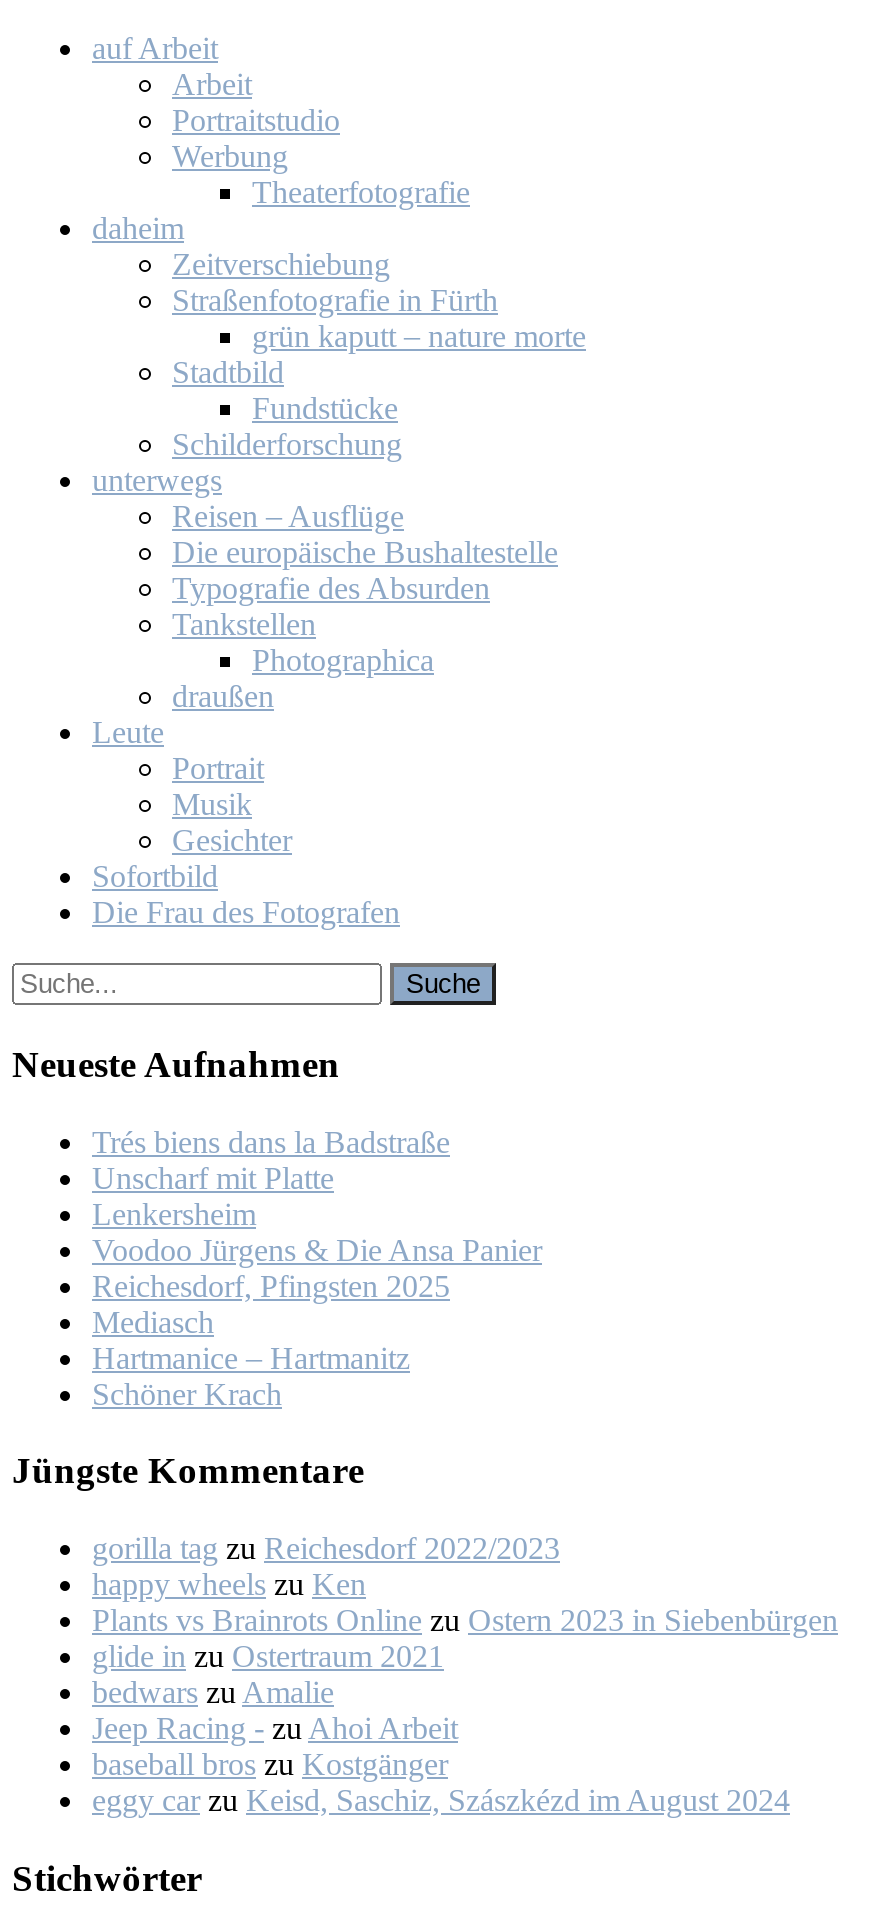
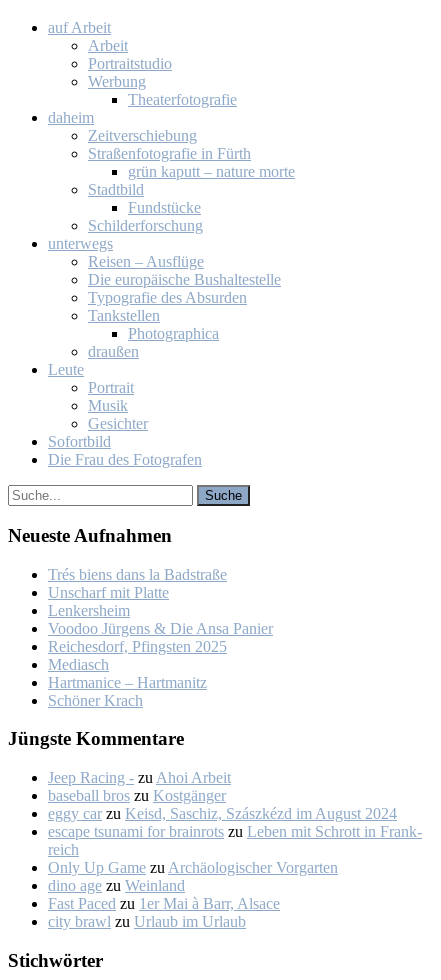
- gorilla tag zu Reichesdorf 2022/2023
- happy wheels zu Ken
- Plants vs Brainrots Online zu Ostern 2023 in Siebenbürgen
- glide in zu Ostertraum 2021
- bedwars zu Amalie

moved up: Jeep Racing - zu Ahoi Arbeit | baseball bros zu Kostgänger | eggy car zu Keisd, Saschiz, Szászkézd im August 2024

+ escape tsunami for brainrots zu Leben mit Schrott in Frank
+ reich
+ Only Up Game zu Archäologischer Vorgarten
+ dino age zu Weinland
+ Fast Paced zu 1er Mai à Barr, Alsace
+ city brawl zu Urlaub im Urlaub
